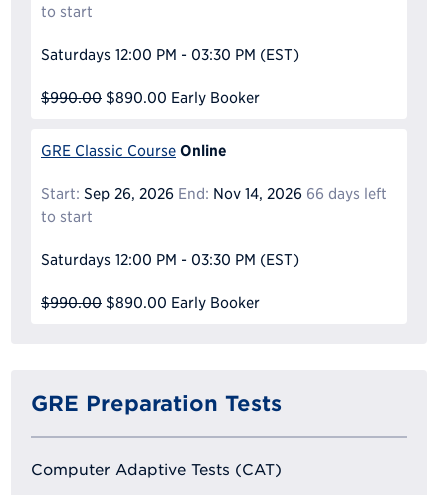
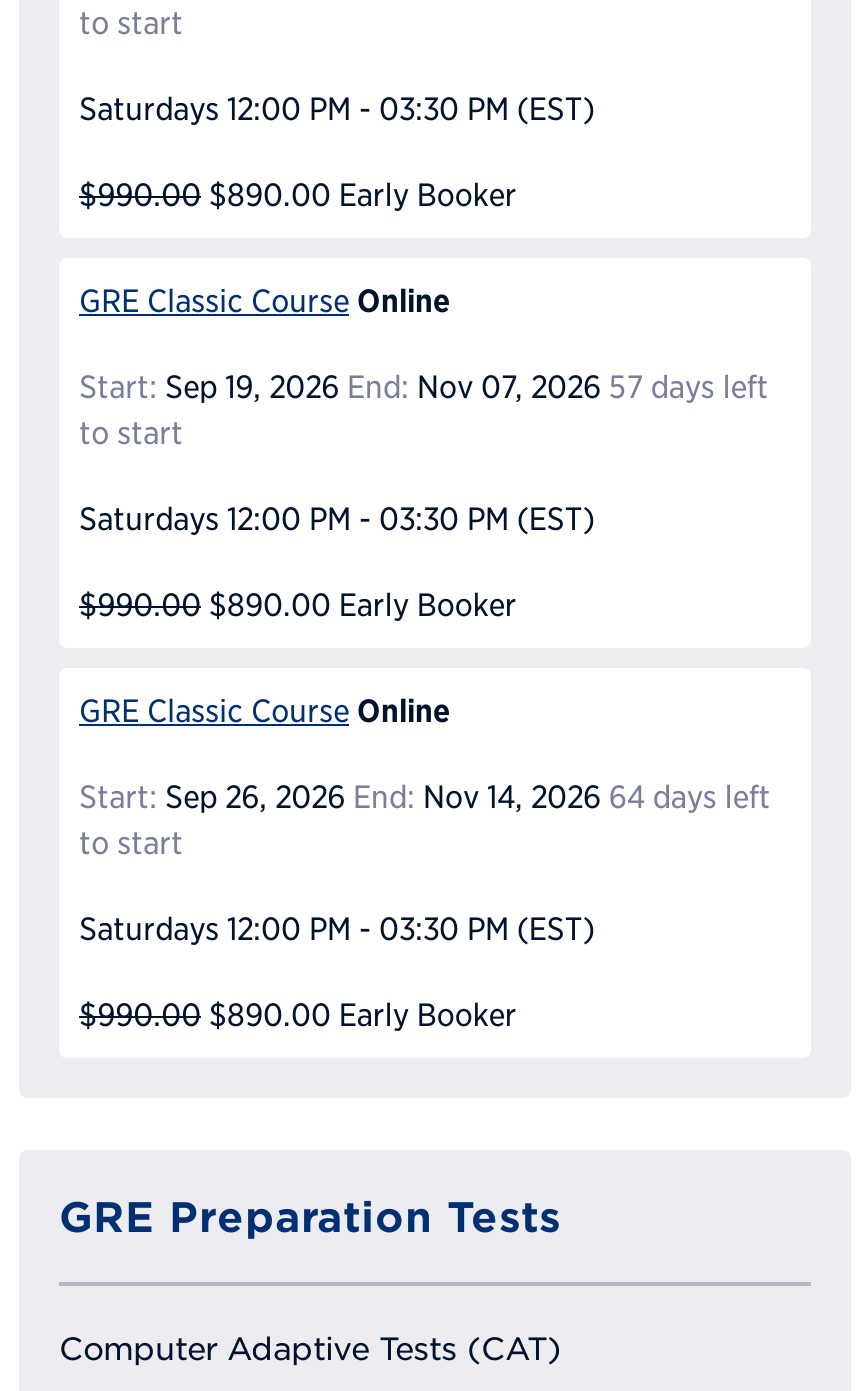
- Start: Sep 26, 2026 End: Nov 14, 2026 66 days left
+ Start: Sep 19, 2026 End: Nov 07, 2026 57 days left
+ to start
+ Saturdays 12:00 PM - 03:30 PM (EST)
+ $990.00 $890.00 Early Booker
+ GRE Classic Course Online
+ Start: Sep 26, 2026 End: Nov 14, 2026 64 days left
